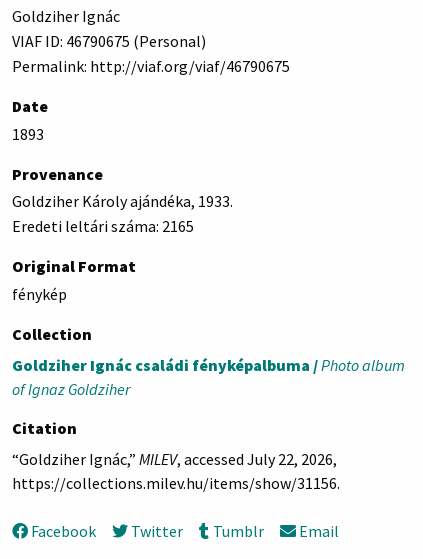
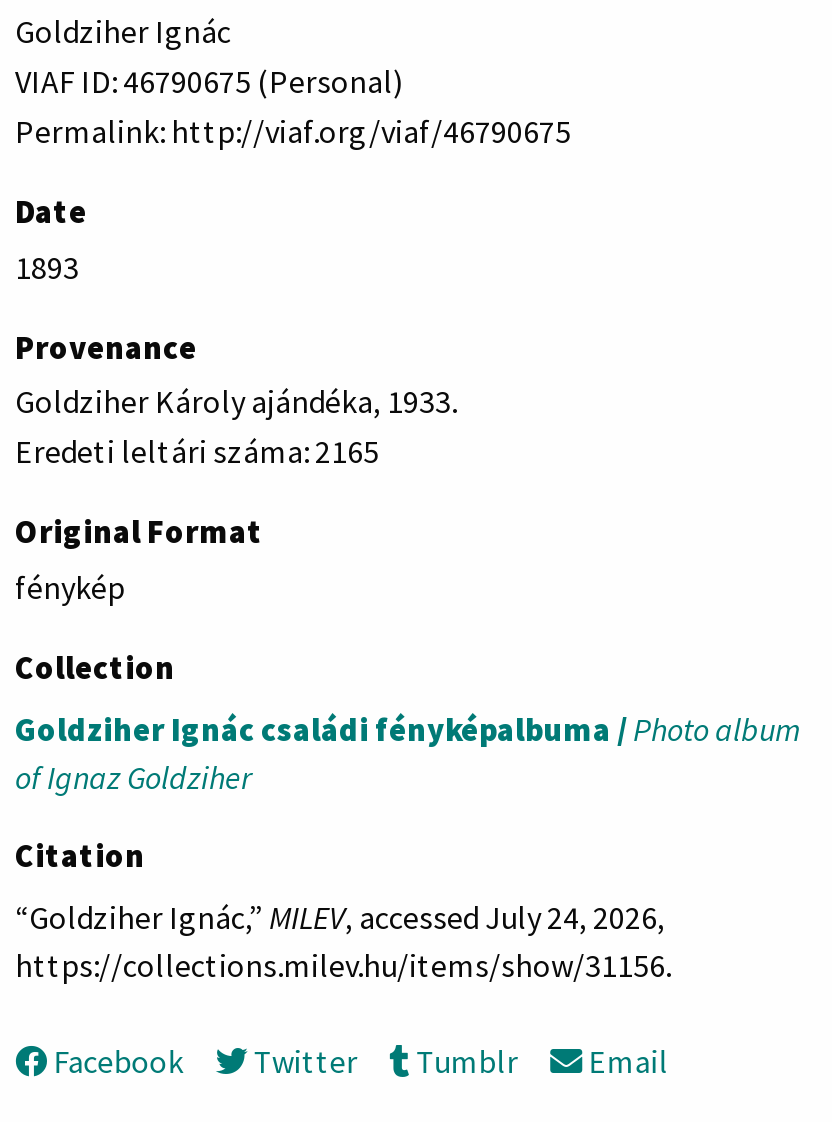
- “Goldziher Ignác,” MILEV, accessed July 22, 2026,
+ “Goldziher Ignác,” MILEV, accessed July 24, 2026,
